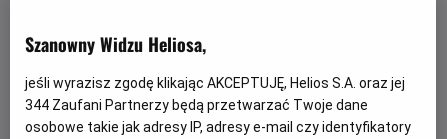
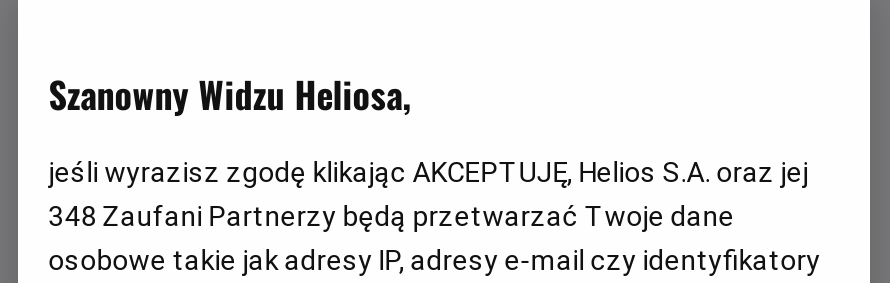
- 344 Zaufani Partnerzy będą przetwarzać Twoje dane
+ 348 Zaufani Partnerzy będą przetwarzać Twoje dane
